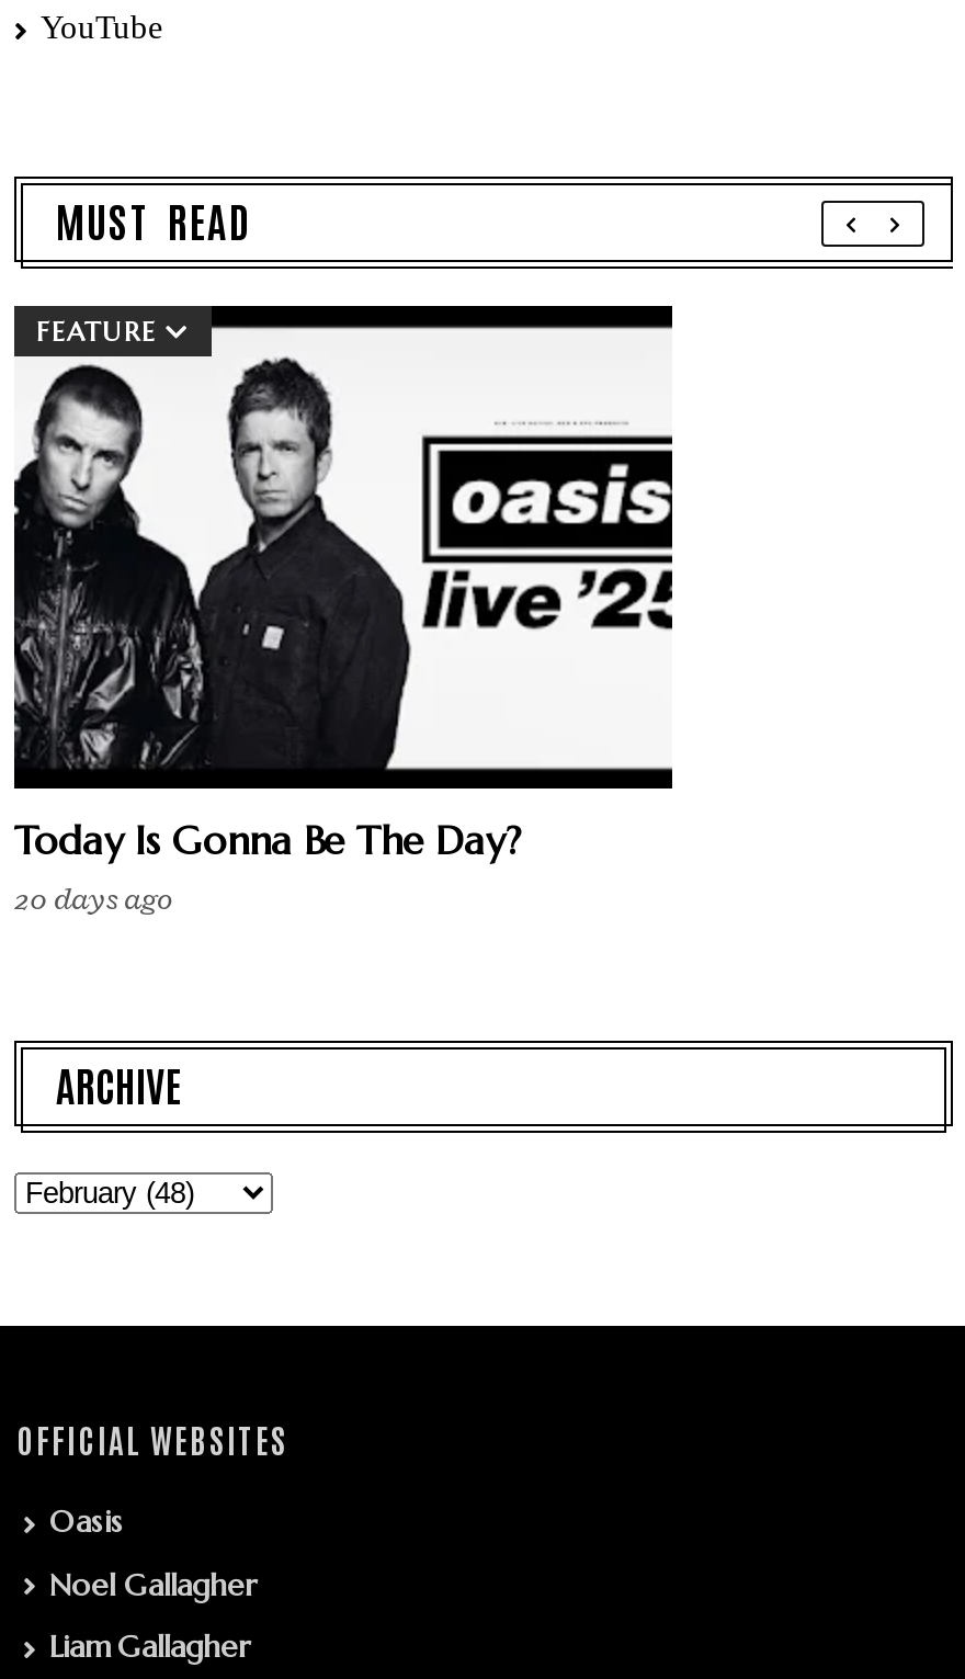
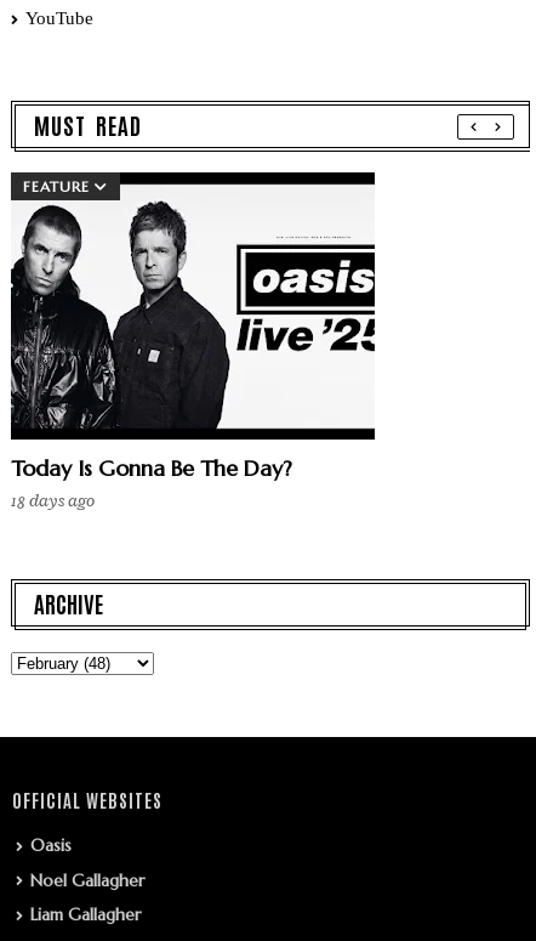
- 20 days ago
+ 18 days ago
